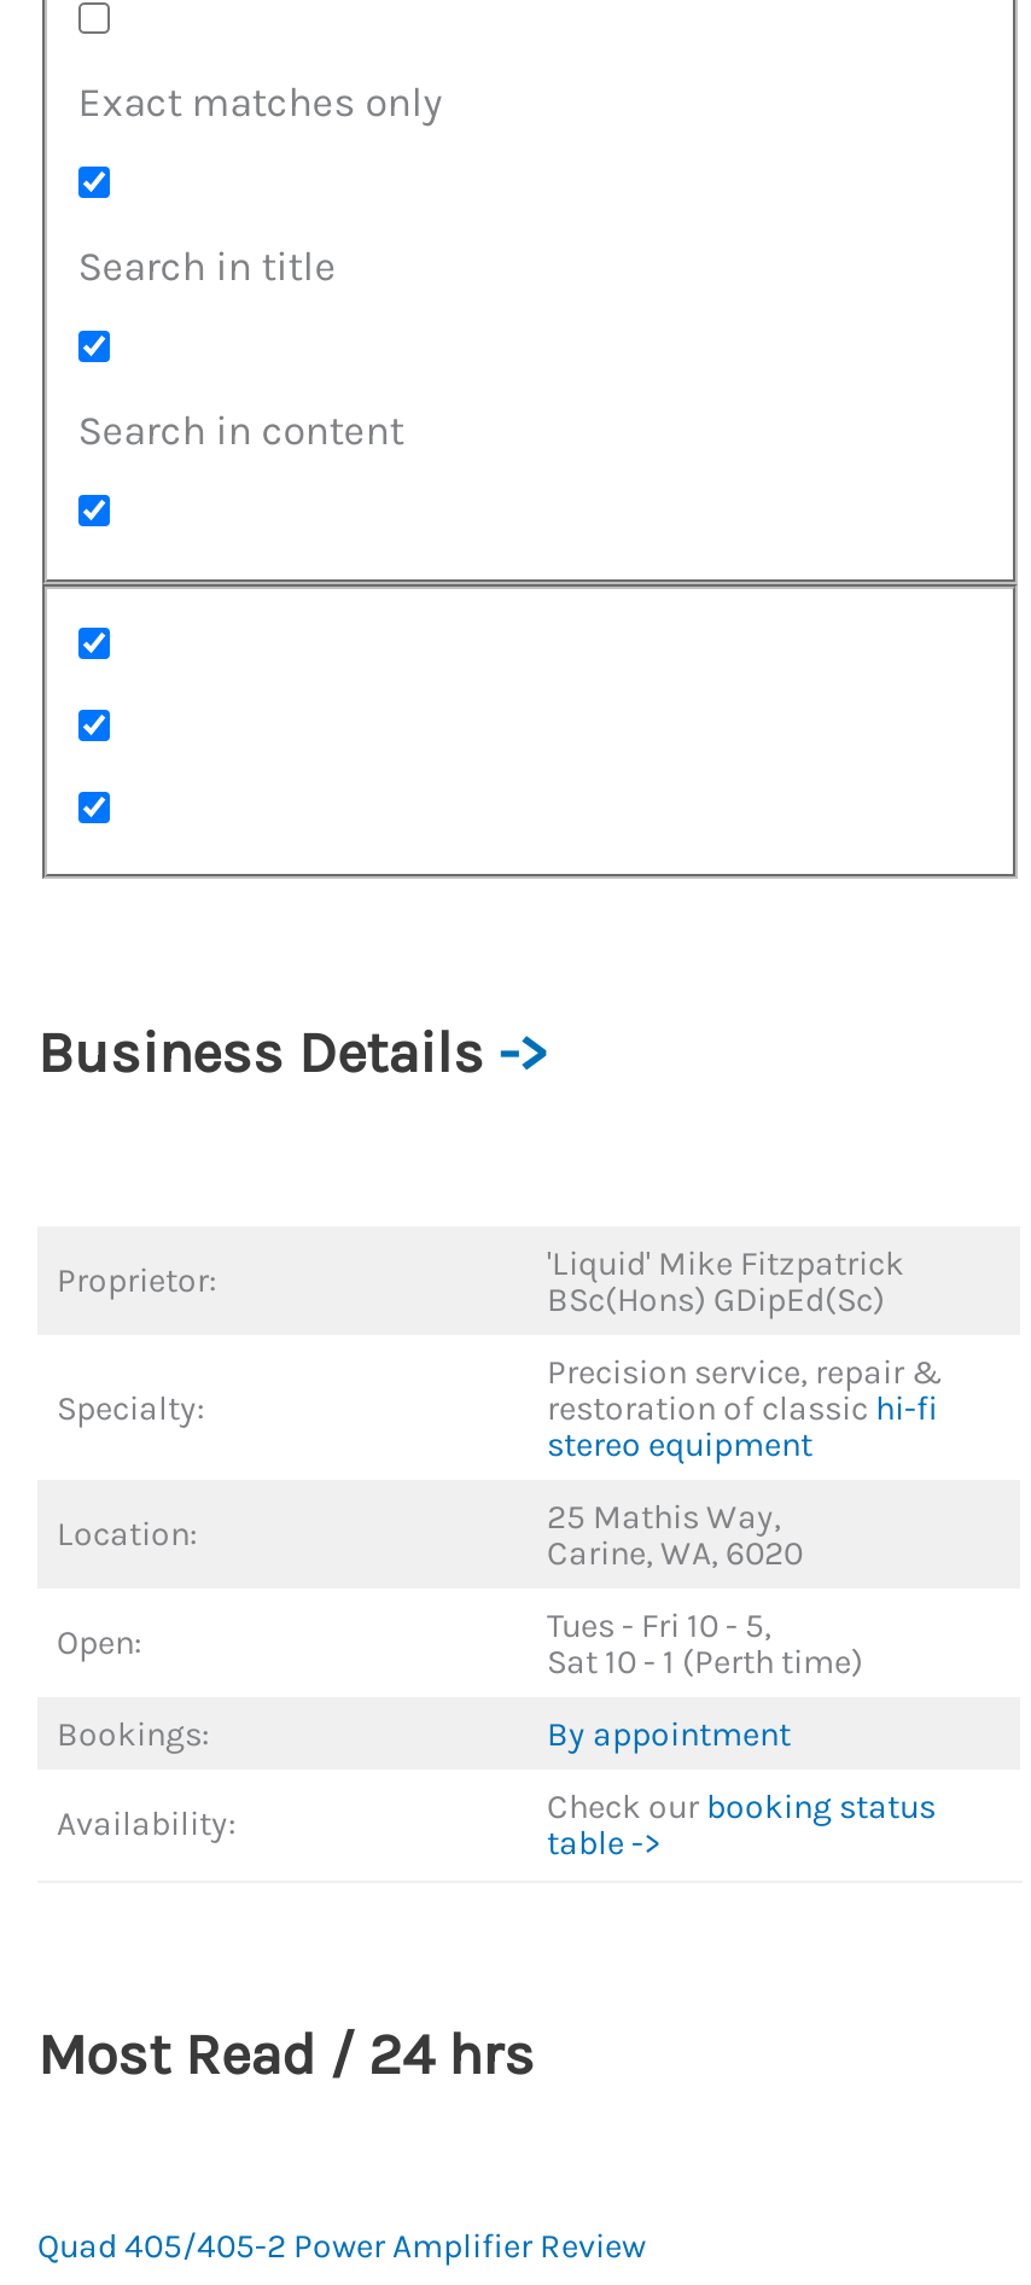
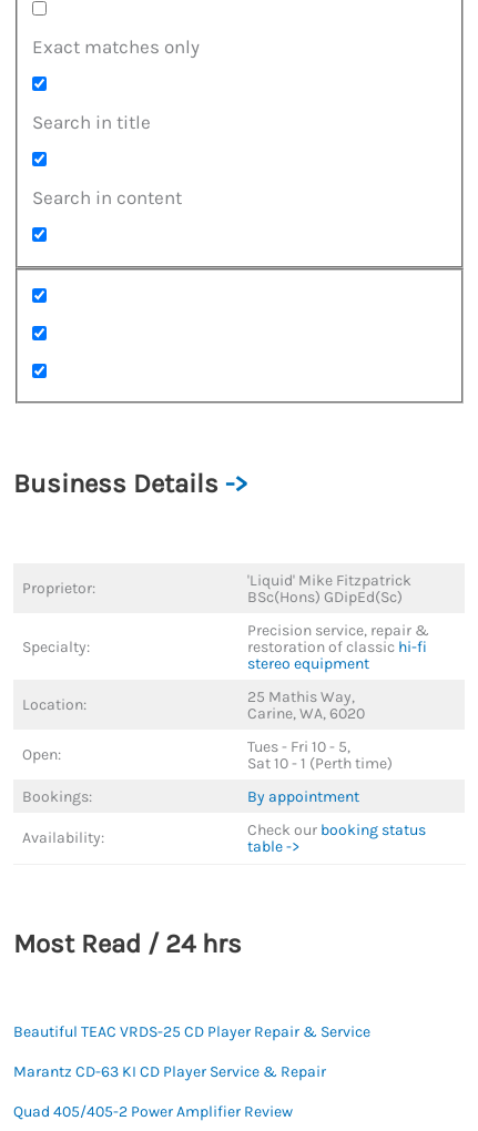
+ Beautiful TEAC VRDS-25 CD Player Repair & Service
+ Marantz CD-63 KI CD Player Service & Repair
